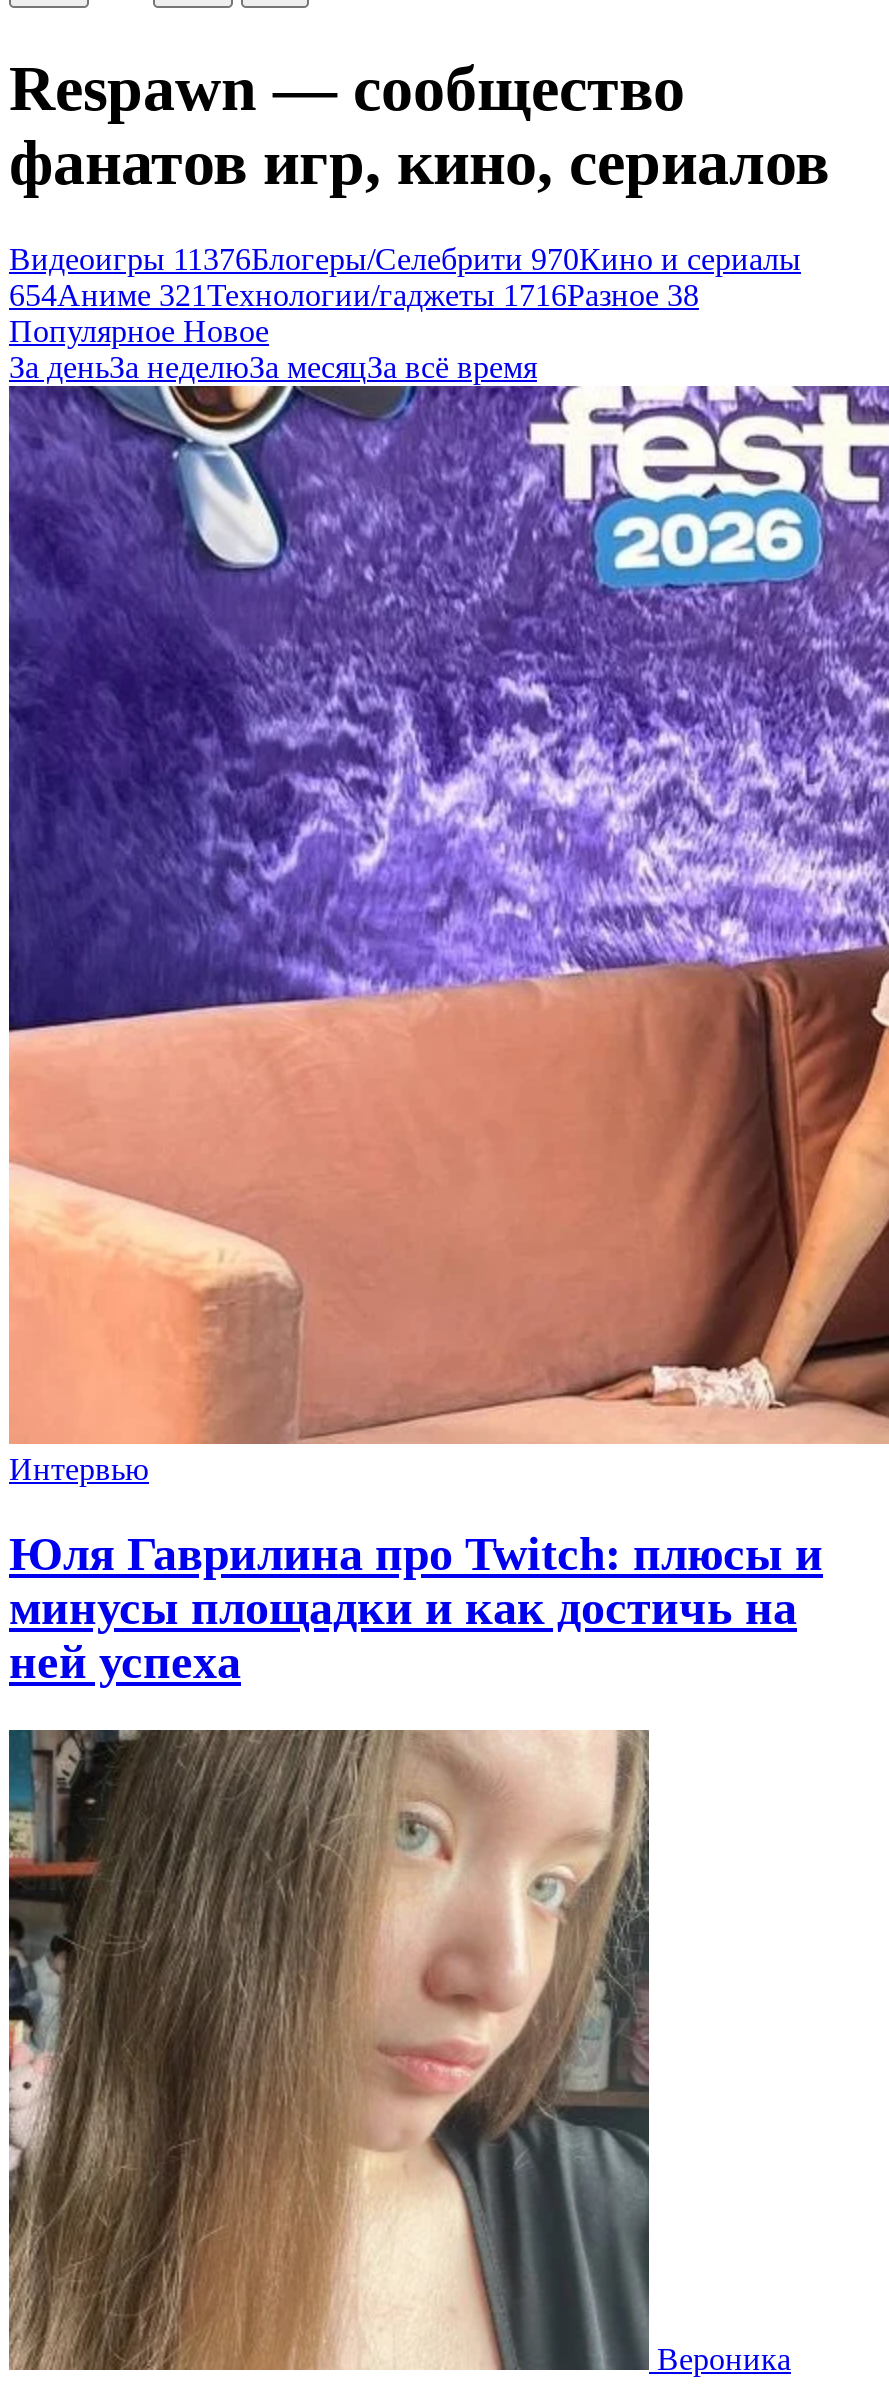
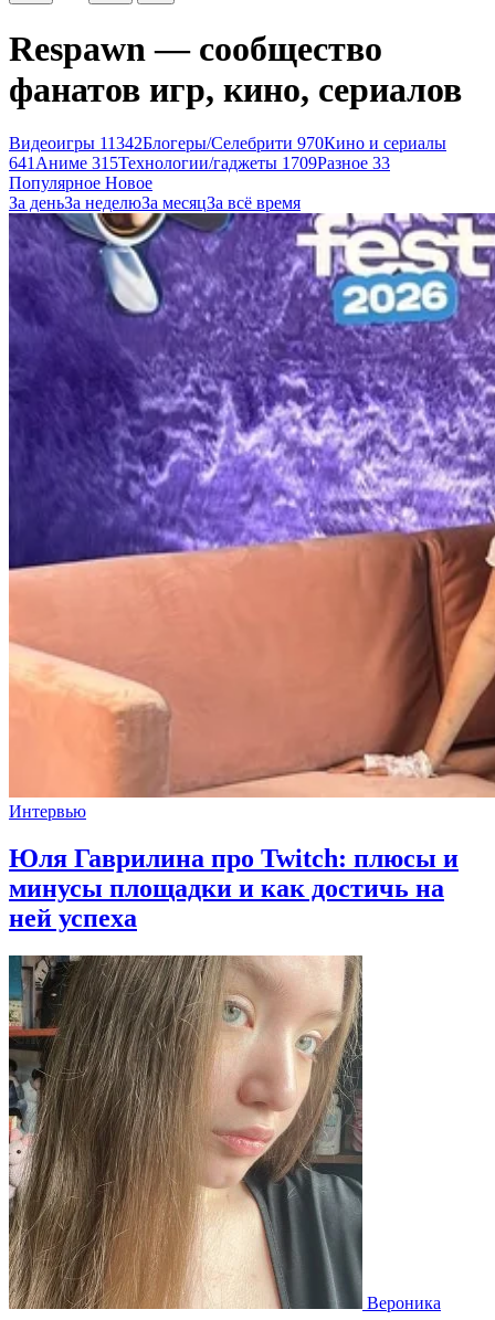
- Видеоигры 11376Блогеры/Селебрити 970Кино и сериалы
+ Видеоигры 11342Блогеры/Селебрити 970Кино и сериалы

- 654Аниме 321 Технологии/гаджеты 1716Разное 38
+ 641Аниме 315 Технологии/гаджеты 1709Разное 33
